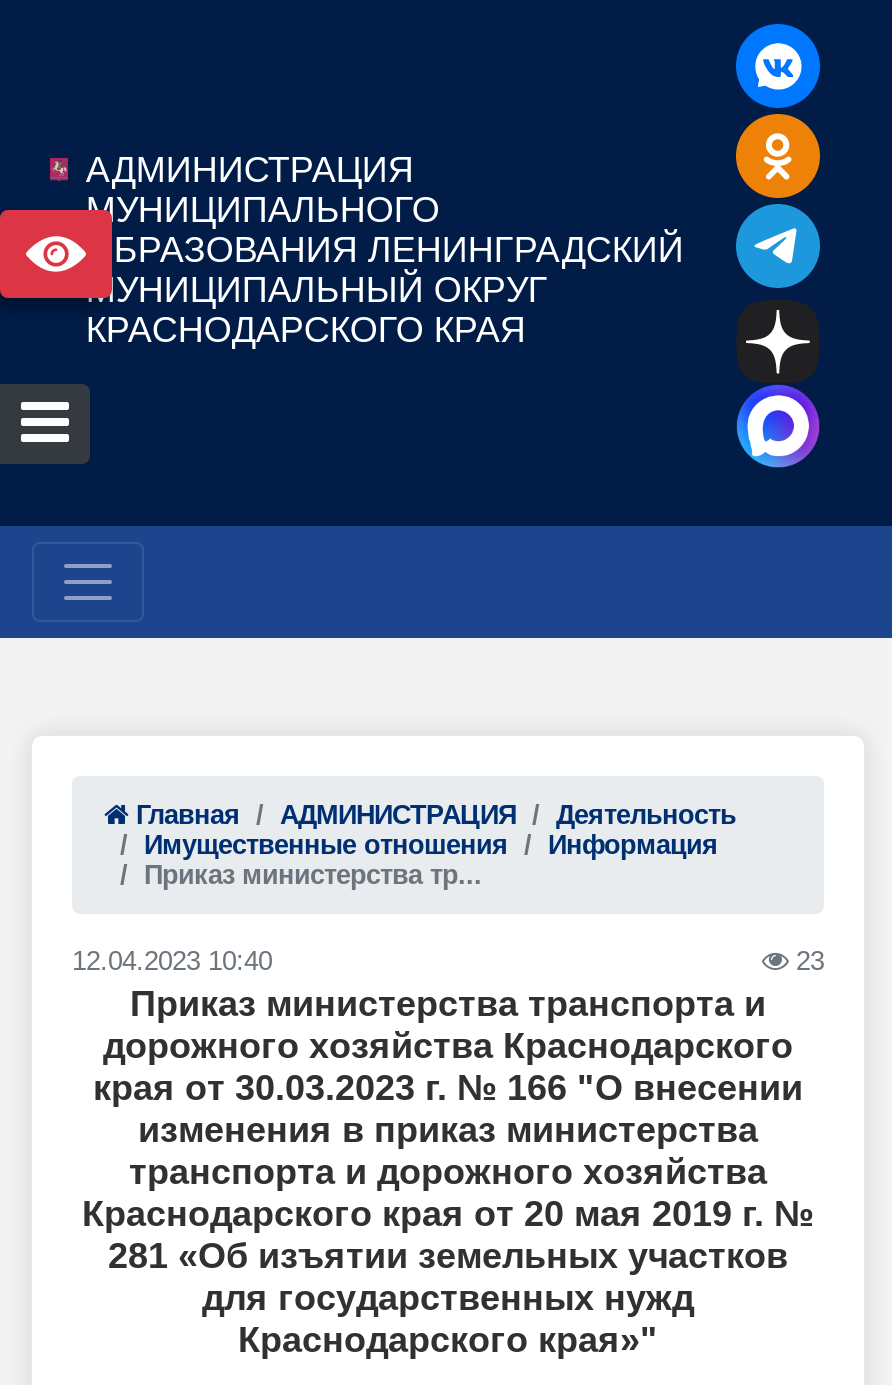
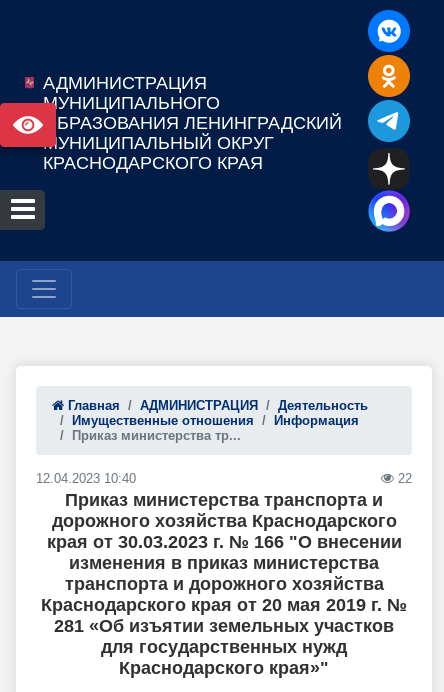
- 23
+ 22
